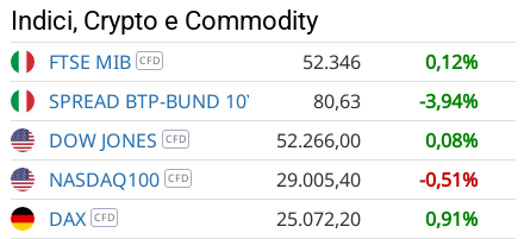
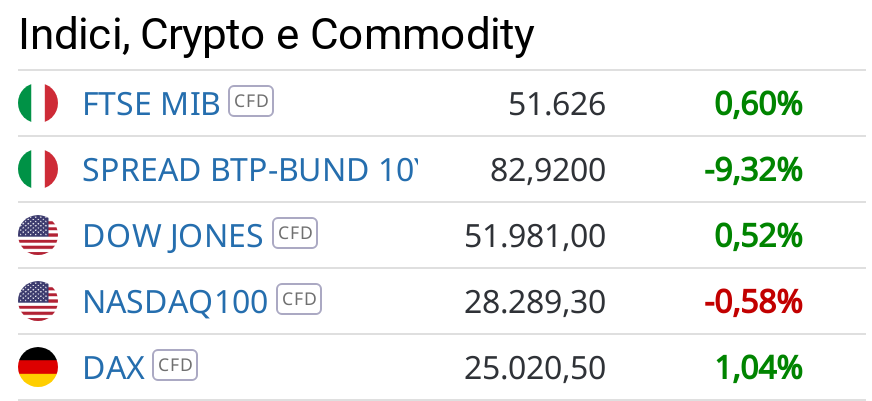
- 52.346
+ 51.626

- 0,12%
+ 0,60%

- 80,63
+ 82,9200

- -3,94%
+ -9,32%

- 52.266,00
+ 51.981,00

- 0,08%
+ 0,52%

- 29.005,40
+ 28.289,30

- -0,51%
+ -0,58%

- 25.072,20
+ 25.020,50

- 0,91%
+ 1,04%
